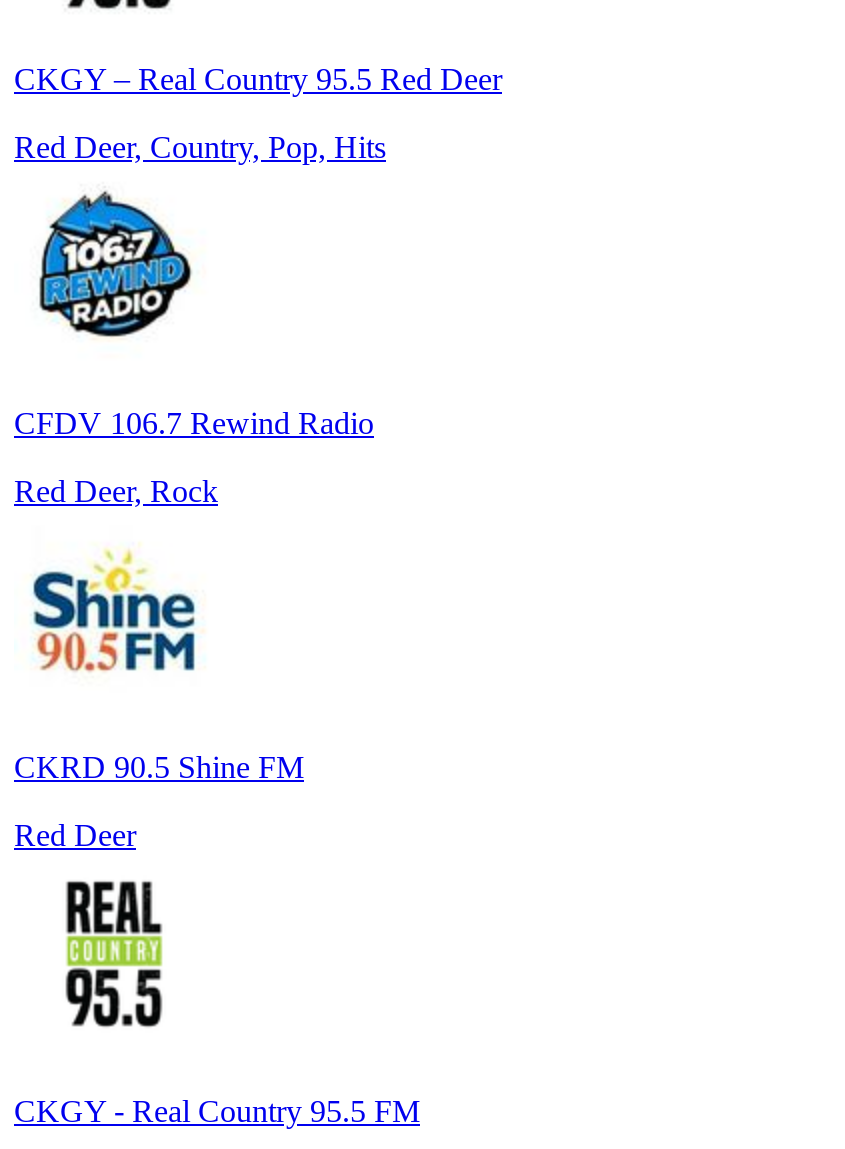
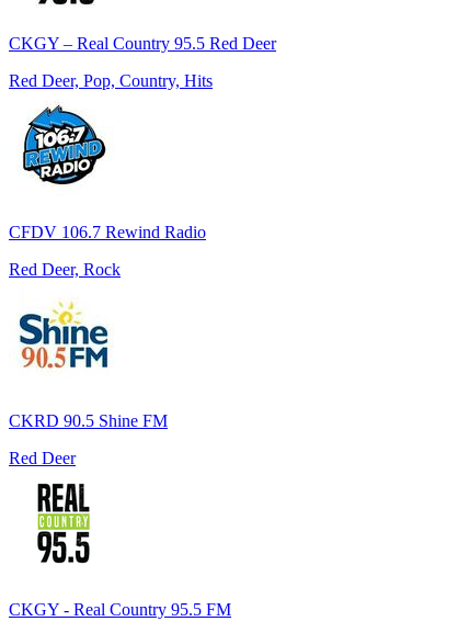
- Red Deer, Country, Pop, Hits
+ Red Deer, Pop, Country, Hits
